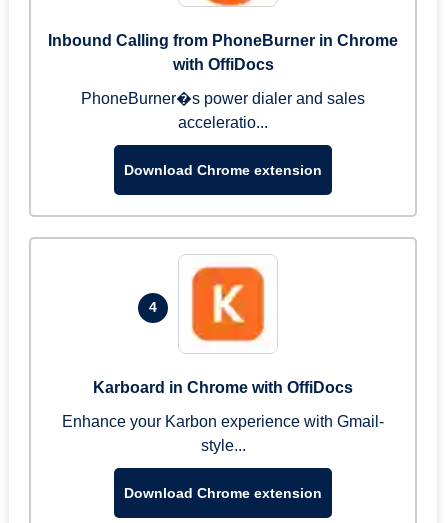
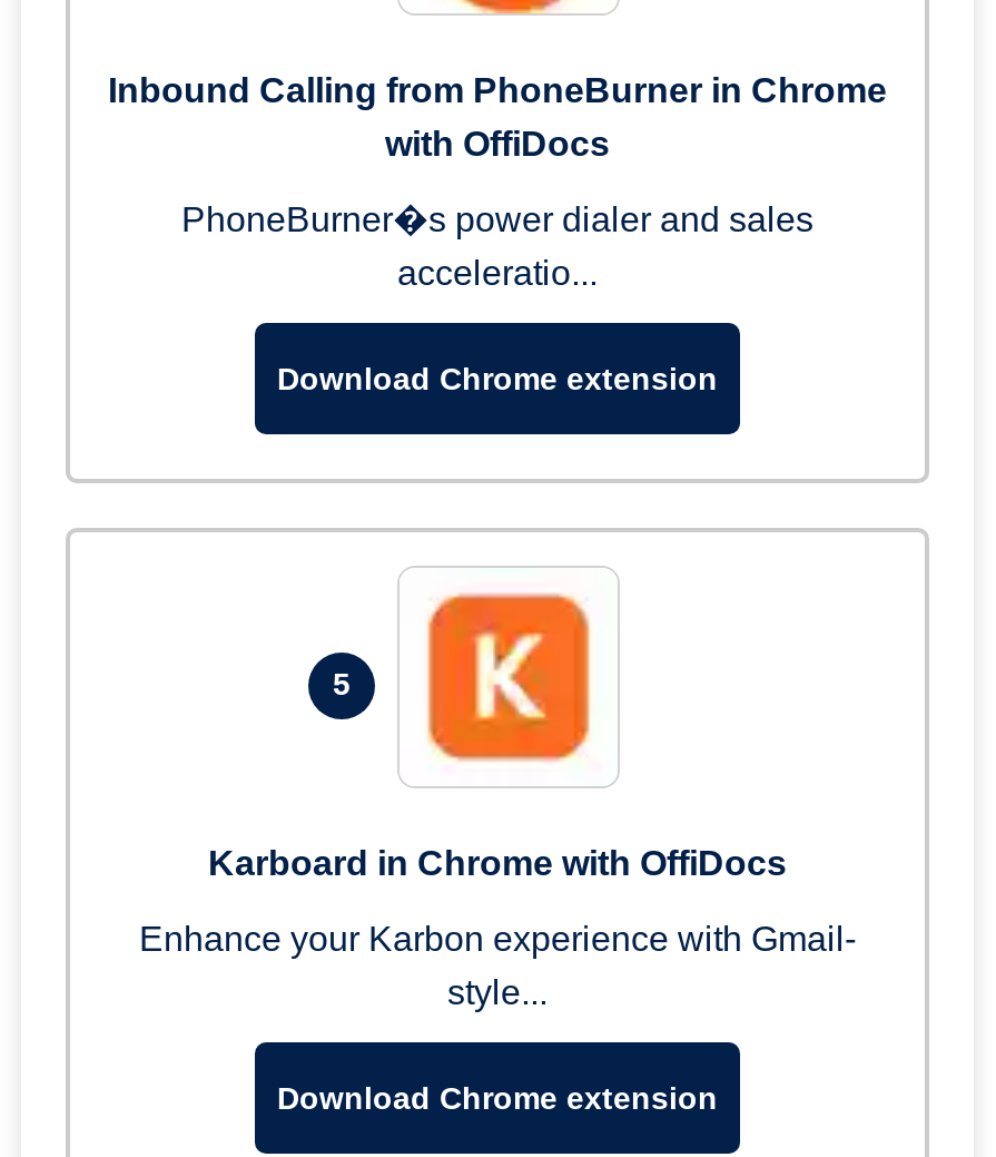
- 4
+ 5
